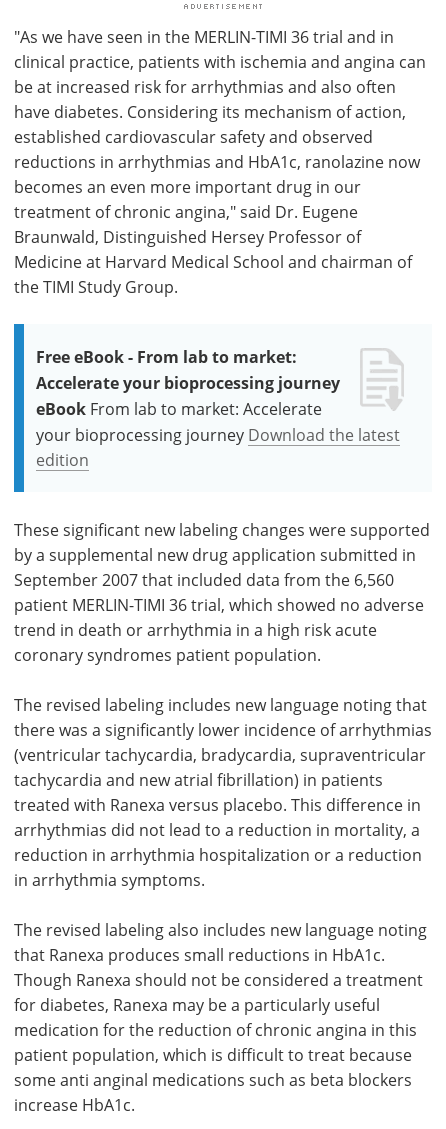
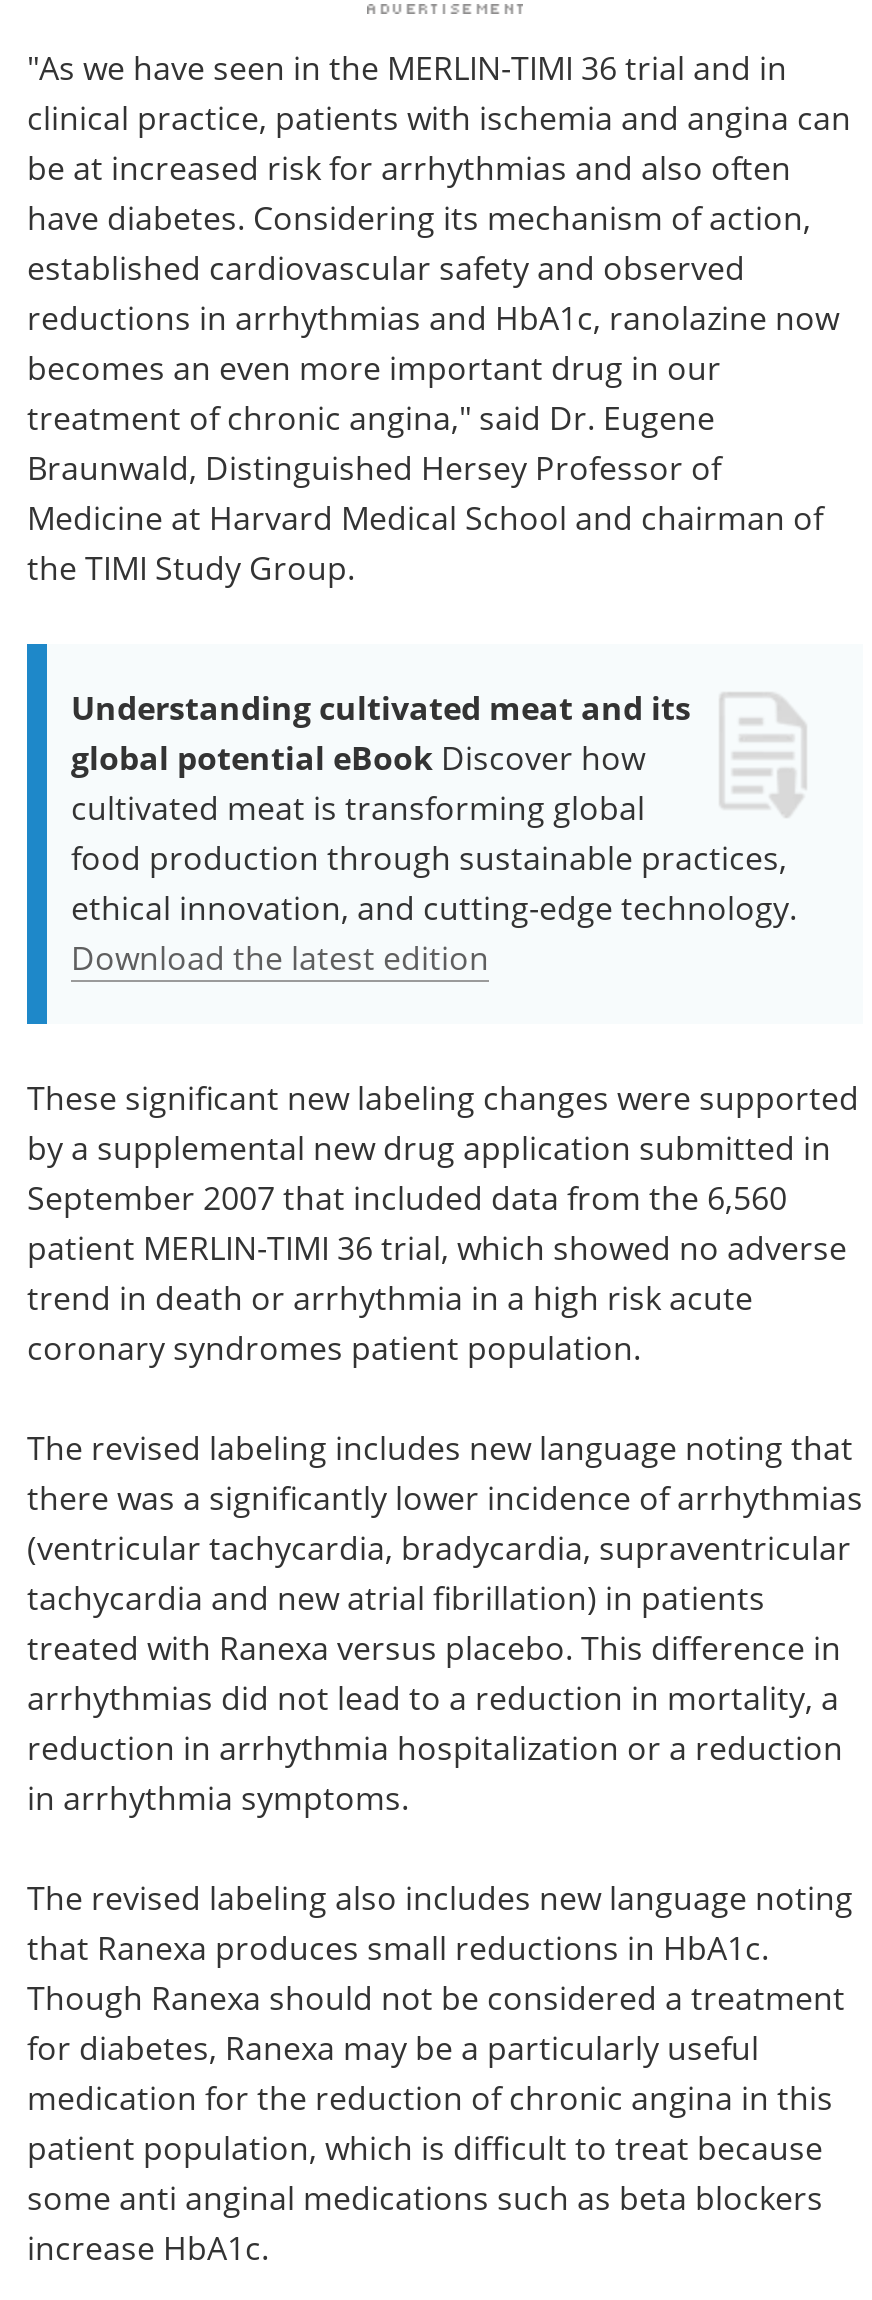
- Free eBook - From lab to market:
- Accelerate your bioprocessing journey
- eBook From lab to market: Accelerate
- your bioprocessing journey Download the latest
- edition
+ Understanding cultivated meat and its
+ global potential eBook Discover how
+ cultivated meat is transforming global
+ food production through sustainable practices,
+ ethical innovation, and cutting-edge technology.
+ Download the latest edition
